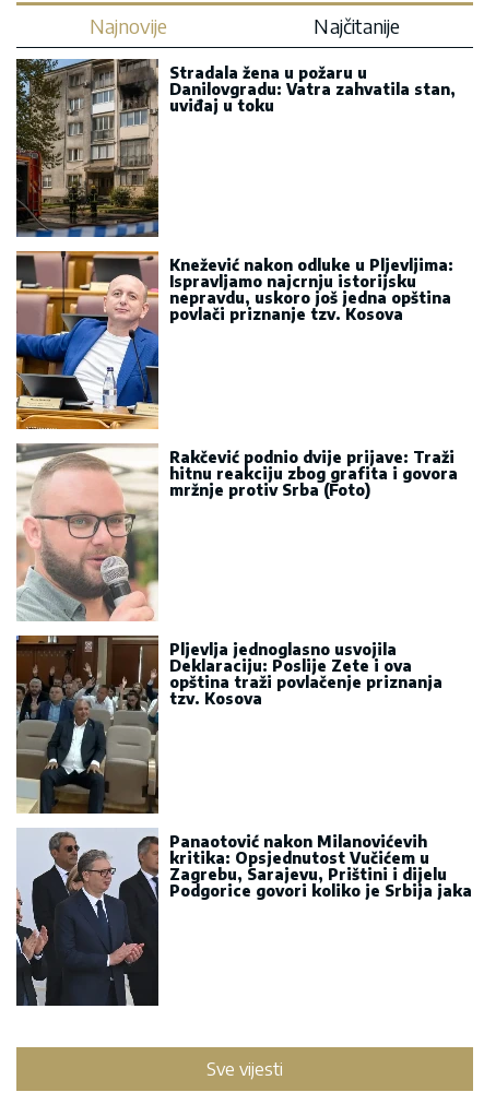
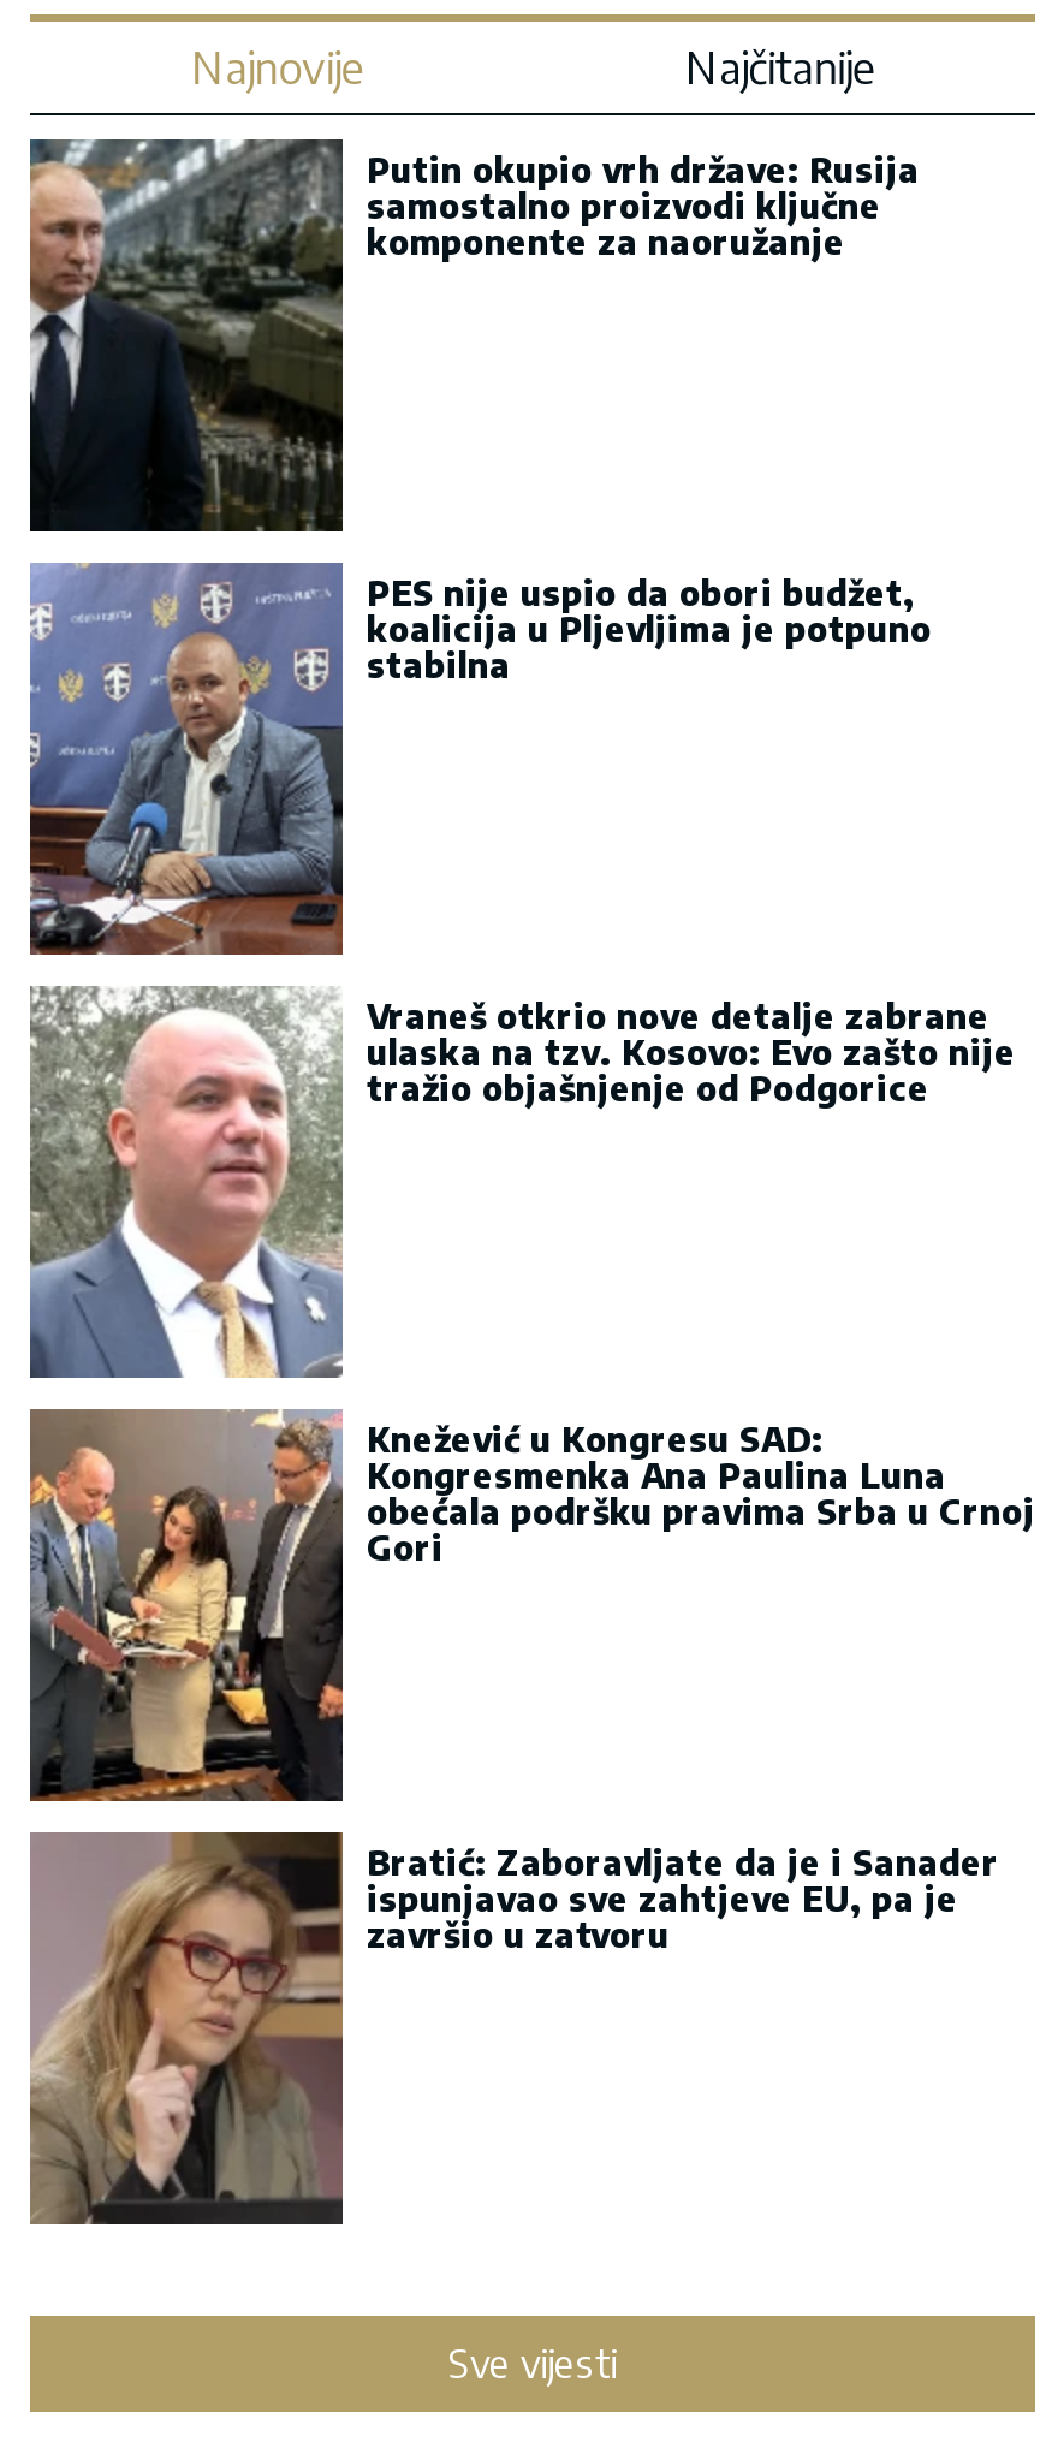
- [image]
- Stradala žena u požaru u
- Danilovgradu: Vatra zahvatila stan,
- uviđaj u toku
+ [image]
+ Putin okupio vrh države: Rusija
+ samostalno proizvodi ključne
+ komponente za naoružanje

- [image]
- Knežević nakon odluke u Pljevljima:
- Ispravljamo najcrnju istorijsku
- nepravdu, uskoro još jedna opština
- povlači priznanje tzv. Kosova
+ [image]
+ PES nije uspio da obori budžet,
+ koalicija u Pljevljima je potpuno
+ stabilna

- [image]
- Rakčević podnio dvije prijave: Traži
- hitnu reakciju zbog grafita i govora
- mržnje protiv Srba (Foto)
+ [image]
+ Vraneš otkrio nove detalje zabrane
+ ulaska na tzv. Kosovo: Evo zašto nije
+ tražio objašnjenje od Podgorice

- [image]
- Pljevlja jednoglasno usvojila
- Deklaraciju: Poslije Zete i ova
- opština traži povlačenje priznanja
- tzv. Kosova
+ [image]
+ Knežević u Kongresu SAD:
+ Kongresmenka Ana Paulina Luna
+ obećala podršku pravima Srba u Crnoj
+ Gori

- [image]
- Panaotović nakon Milanovićevih
- kritika: Opsjednutost Vučićem u
- Zagrebu, Sarajevu, Prištini i dijelu
- Podgorice govori koliko je Srbija jaka
+ [image]
+ Bratić: Zaboravljate da je i Sanader
+ ispunjavao sve zahtjeve EU, pa je
+ završio u zatvoru
